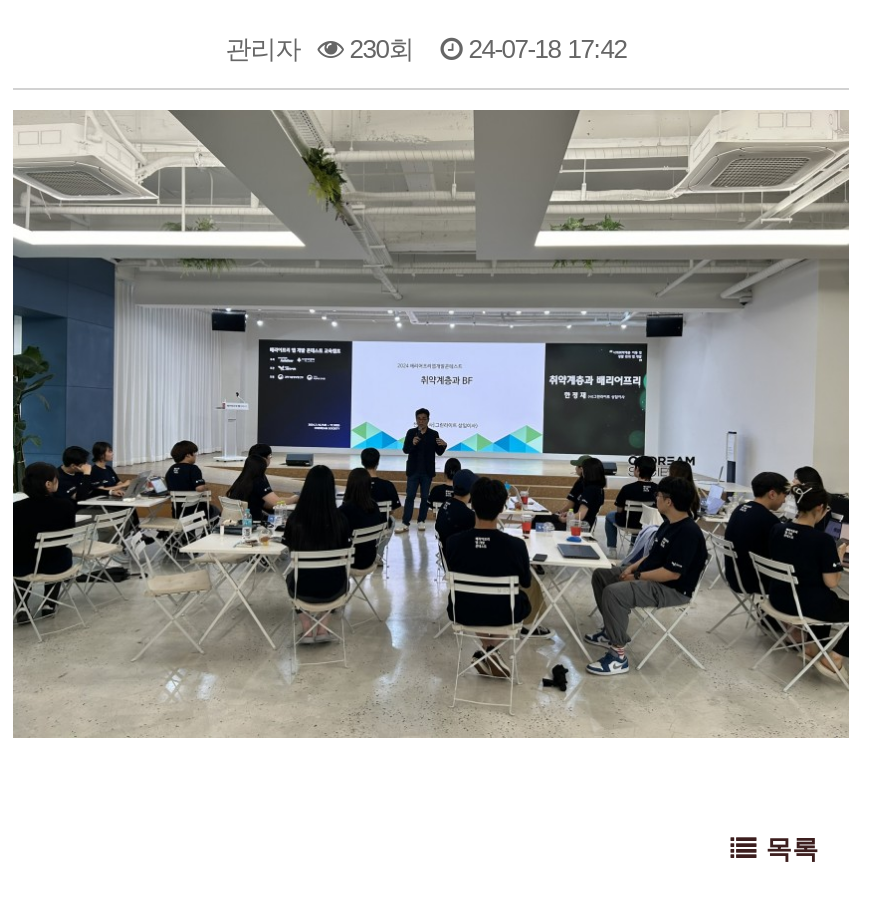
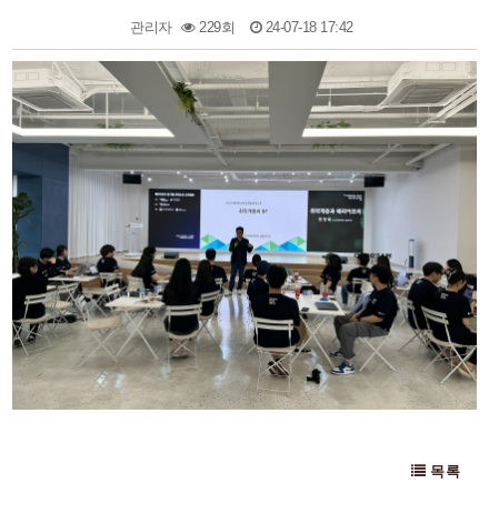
- 관리자 230회 24-07-18 17:42
+ 관리자 229회 24-07-18 17:42
